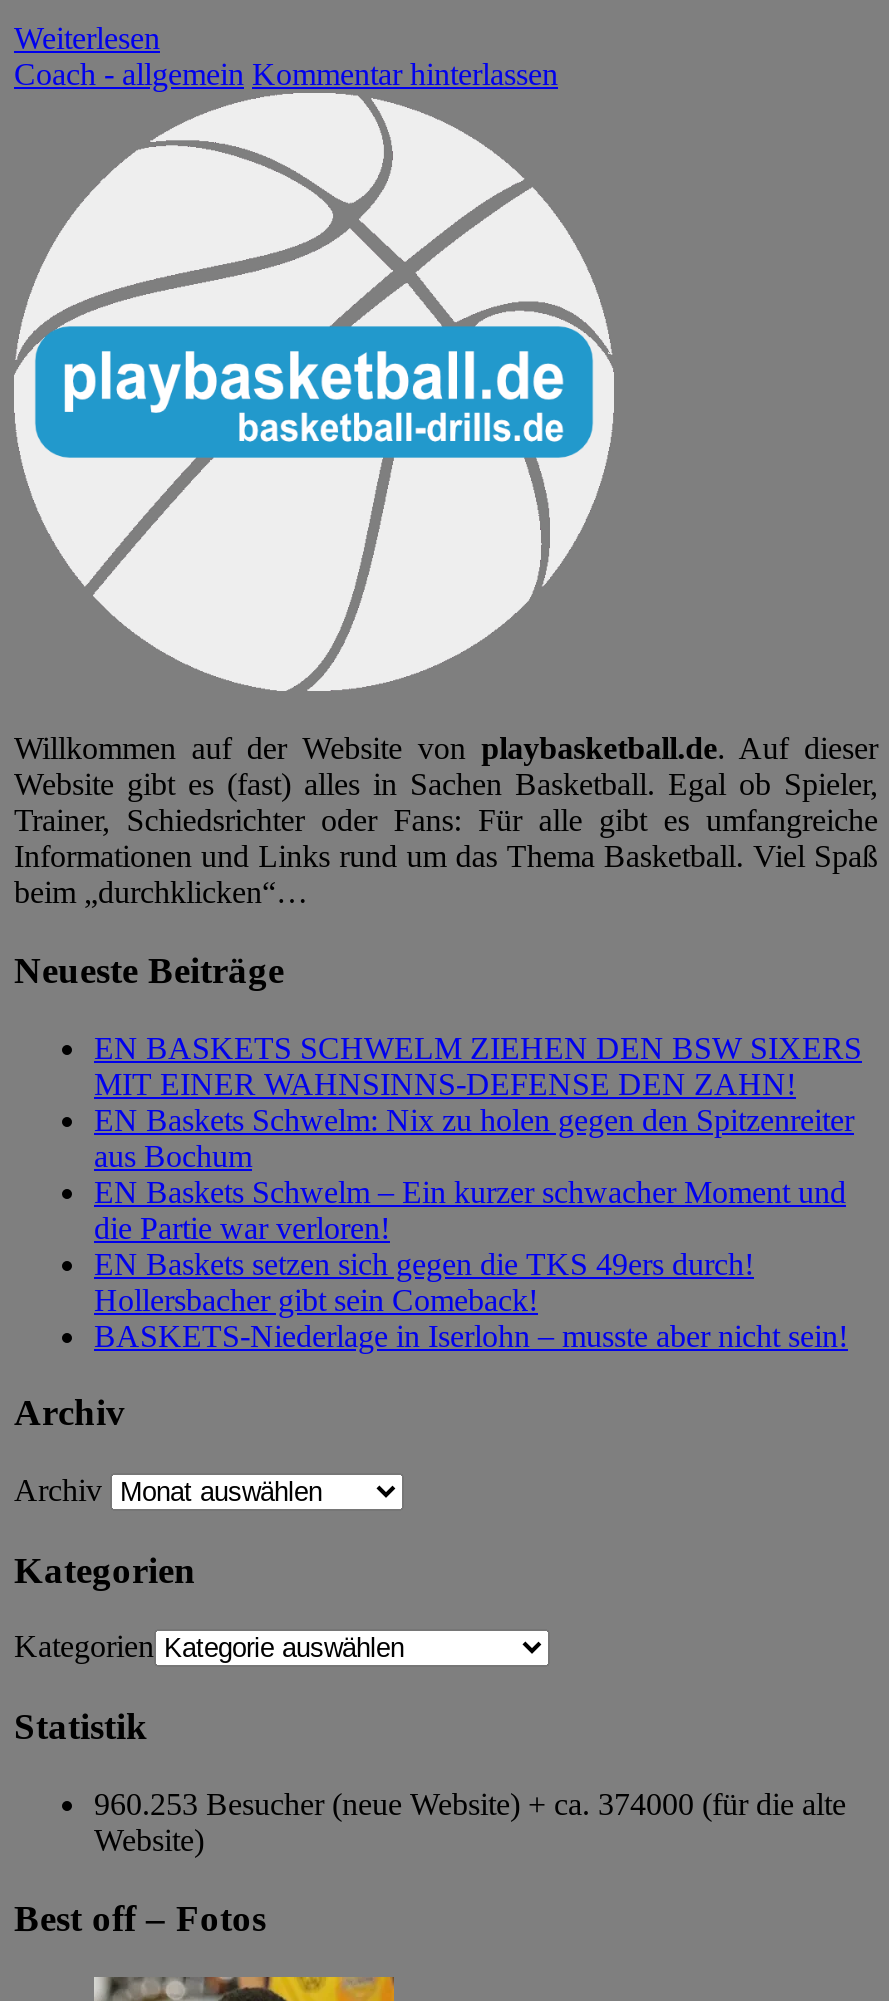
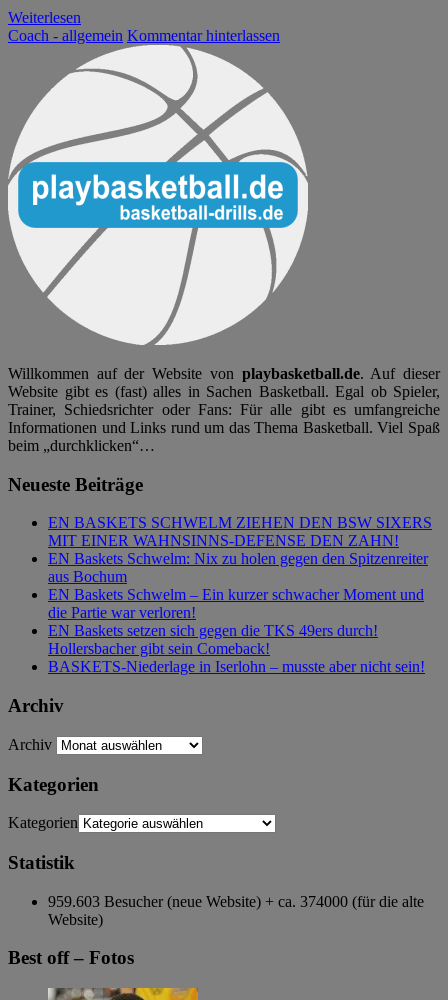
- 960.253 Besucher (neue Website) + ca. 374000 (für die alte
+ 959.603 Besucher (neue Website) + ca. 374000 (für die alte
